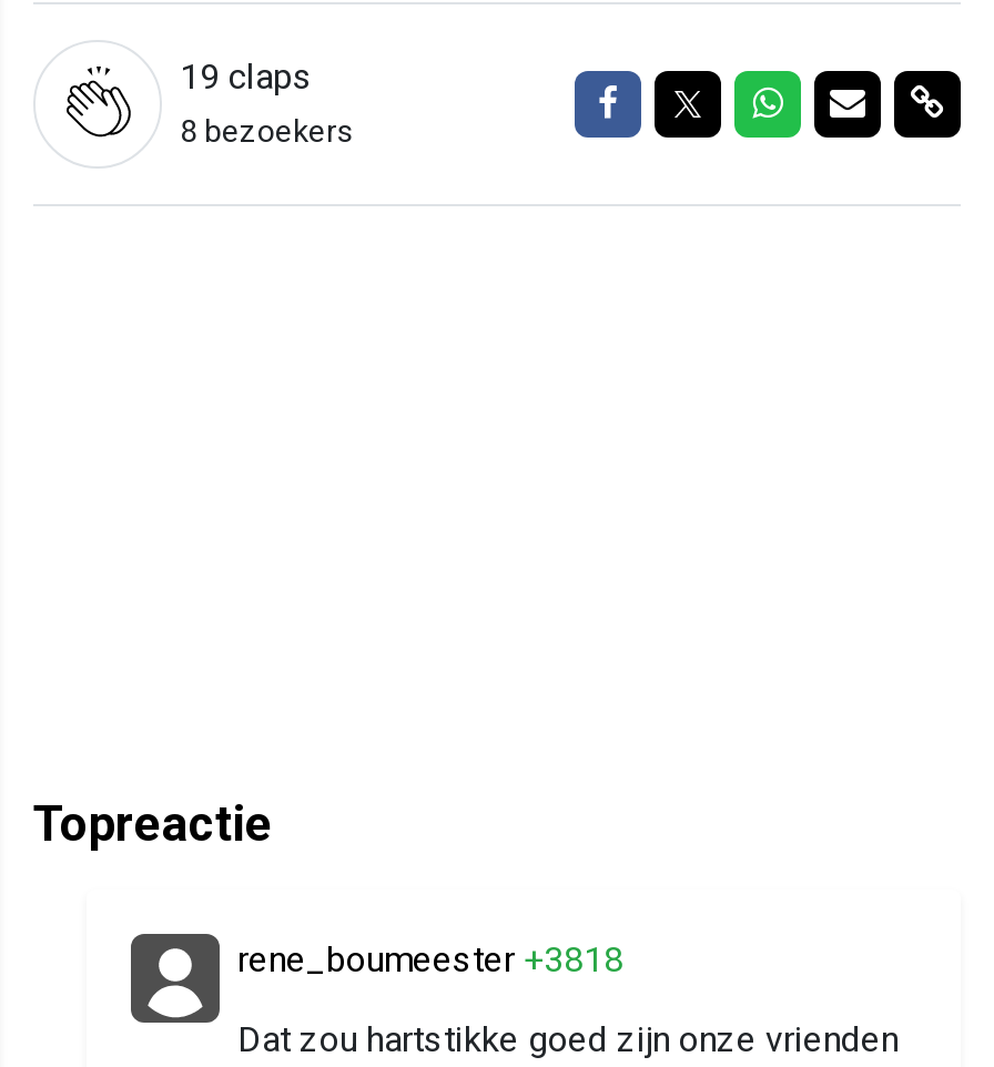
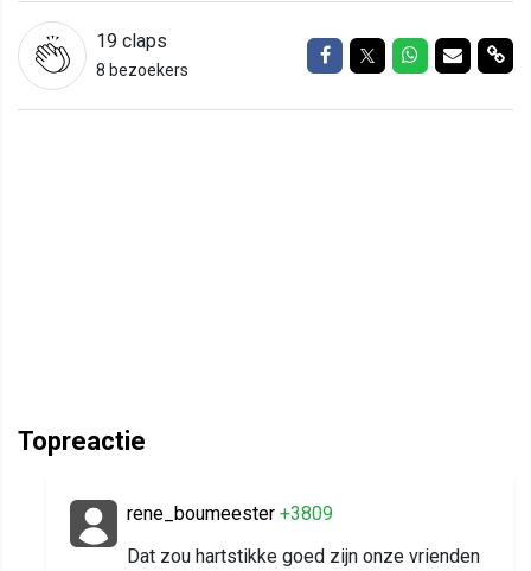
- rene_boumeester +3818
+ rene_boumeester +3809
